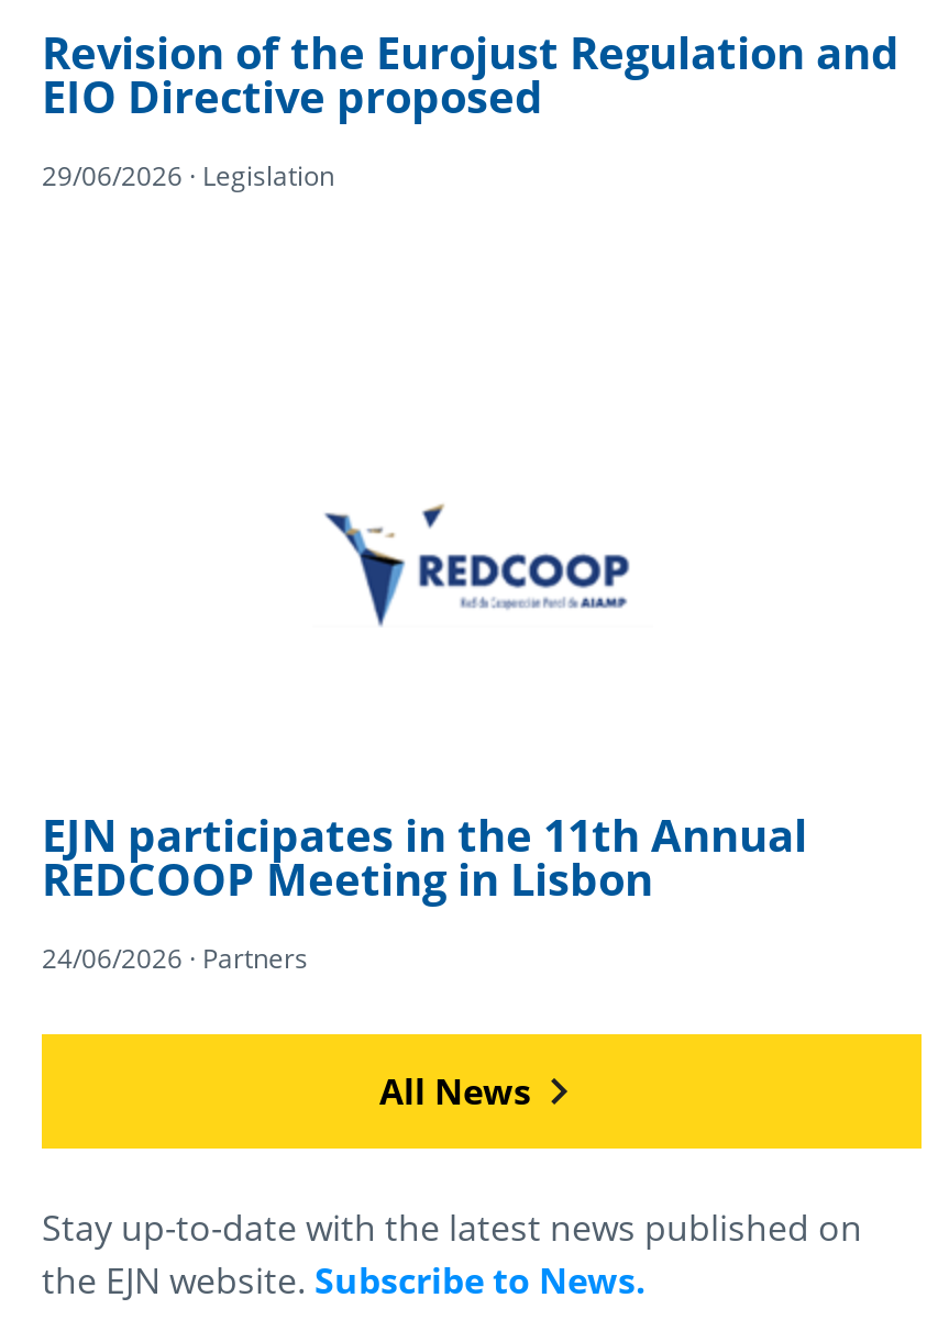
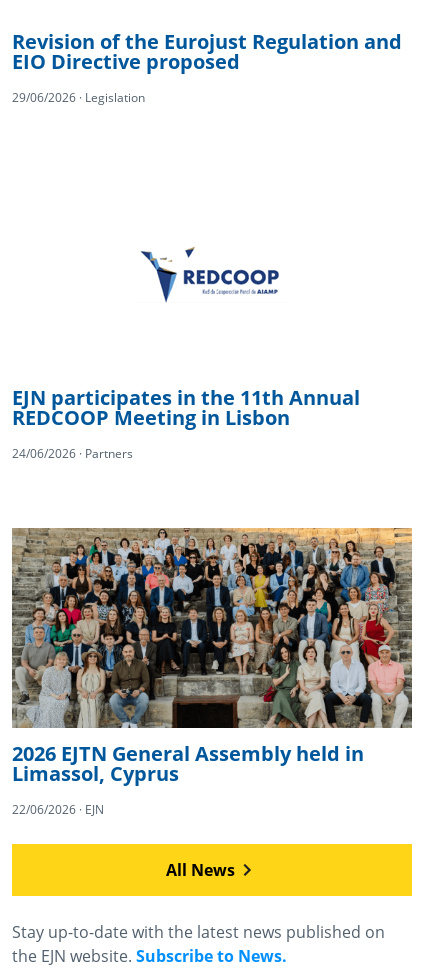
+ [image]
+ 2026 EJTN General Assembly held in
+ Limassol, Cyprus
+ 22/06/2026 · EJN
